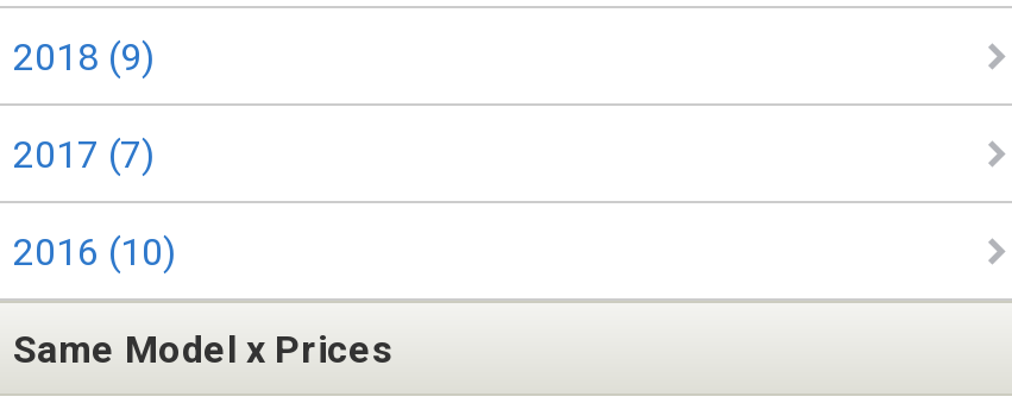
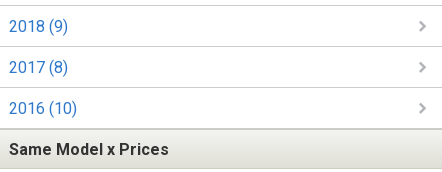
- 2017 (7)
+ 2017 (8)
